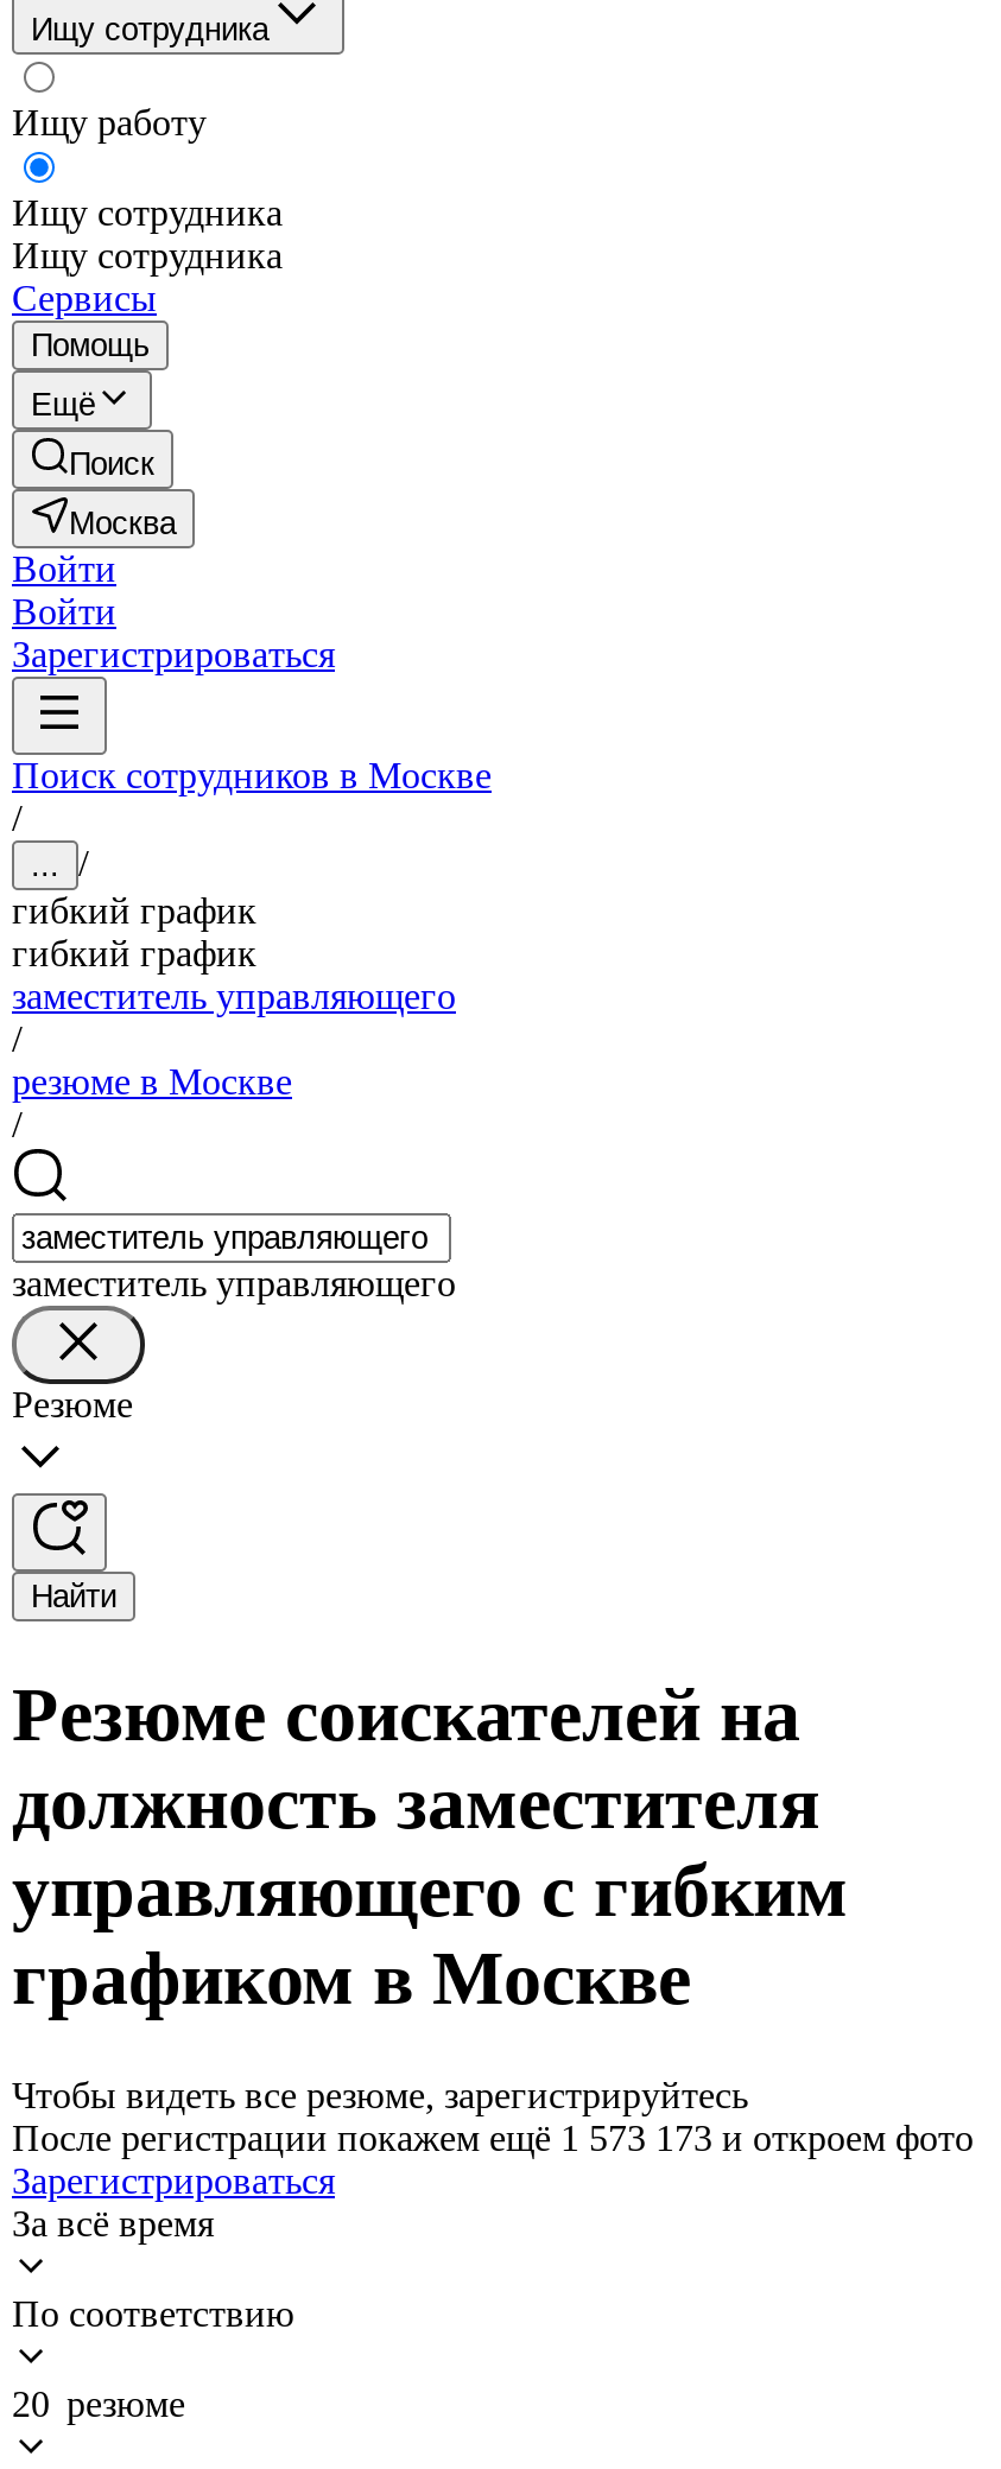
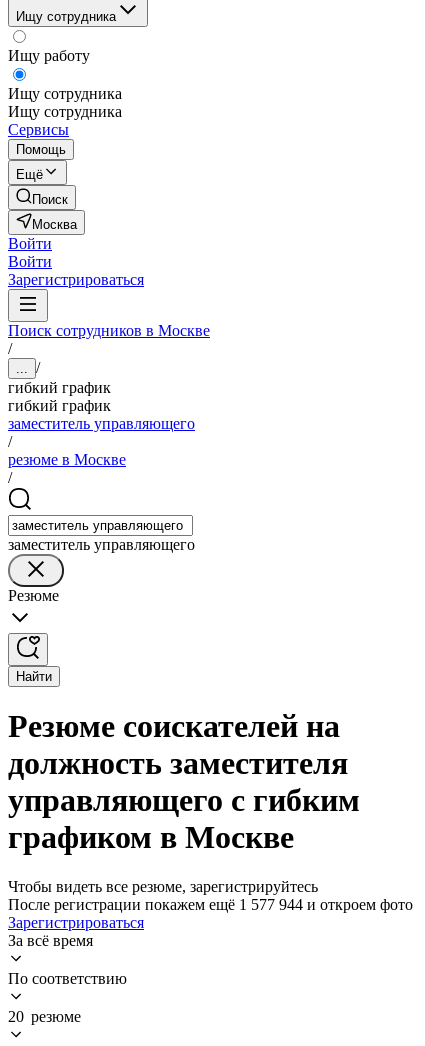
- После регистрации покажем ещё 1 573 173 и откроем фото
+ После регистрации покажем ещё 1 577 944 и откроем фото
